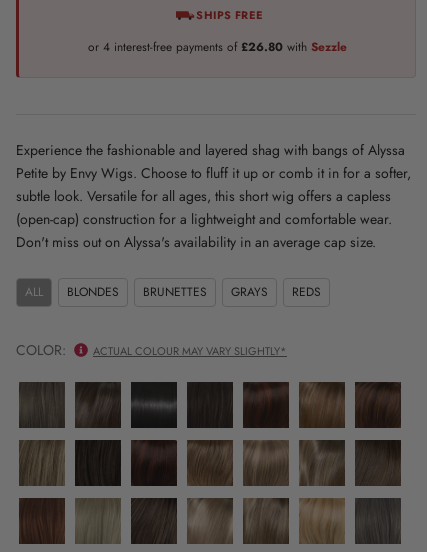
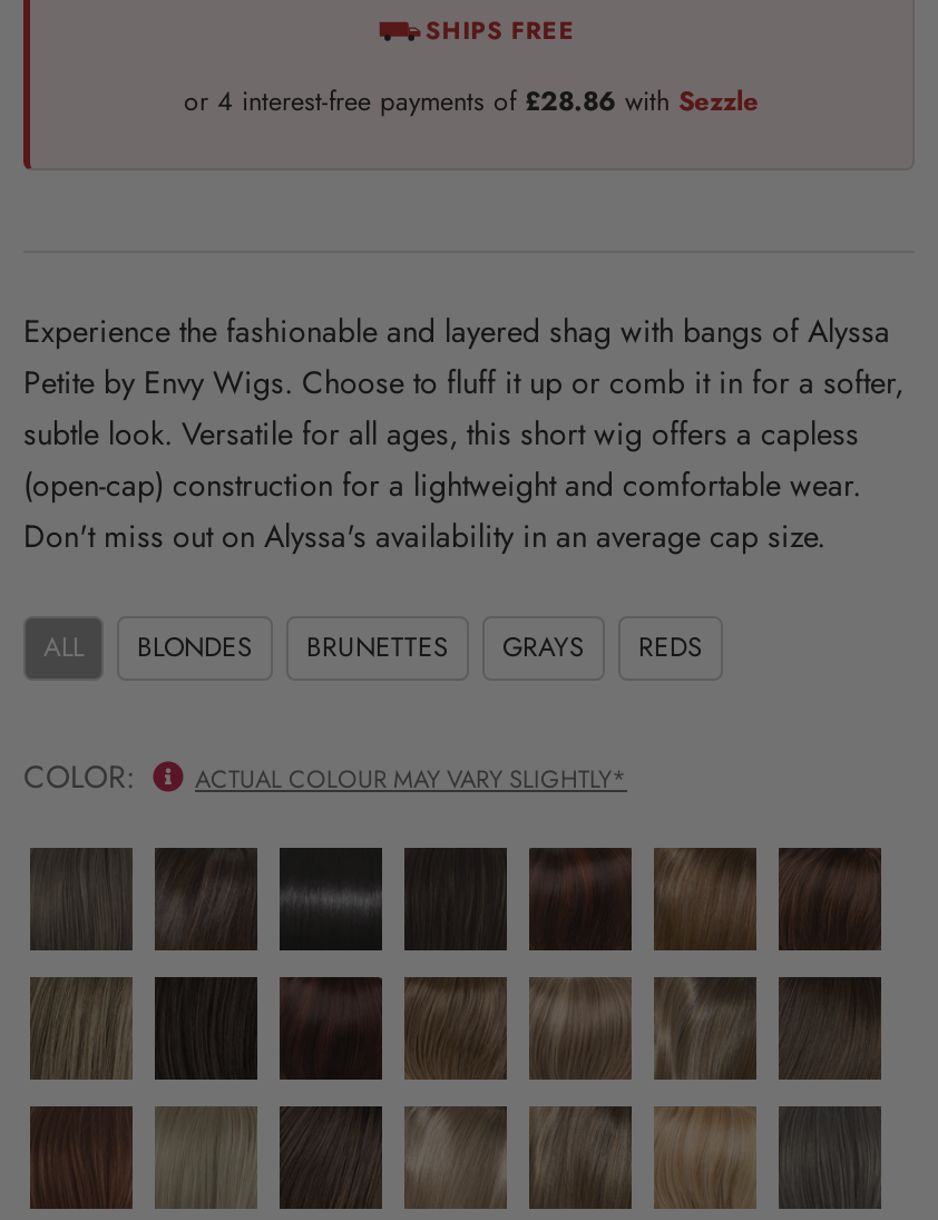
- or 4 interest-free payments of £26.80 with Sezzle
+ or 4 interest-free payments of £28.86 with Sezzle
